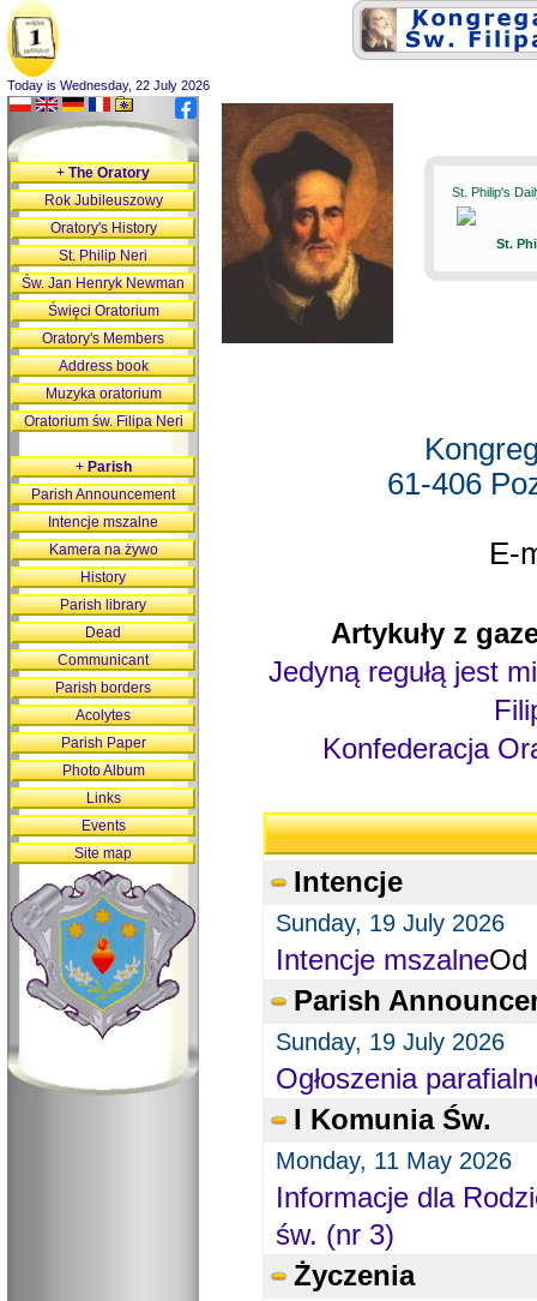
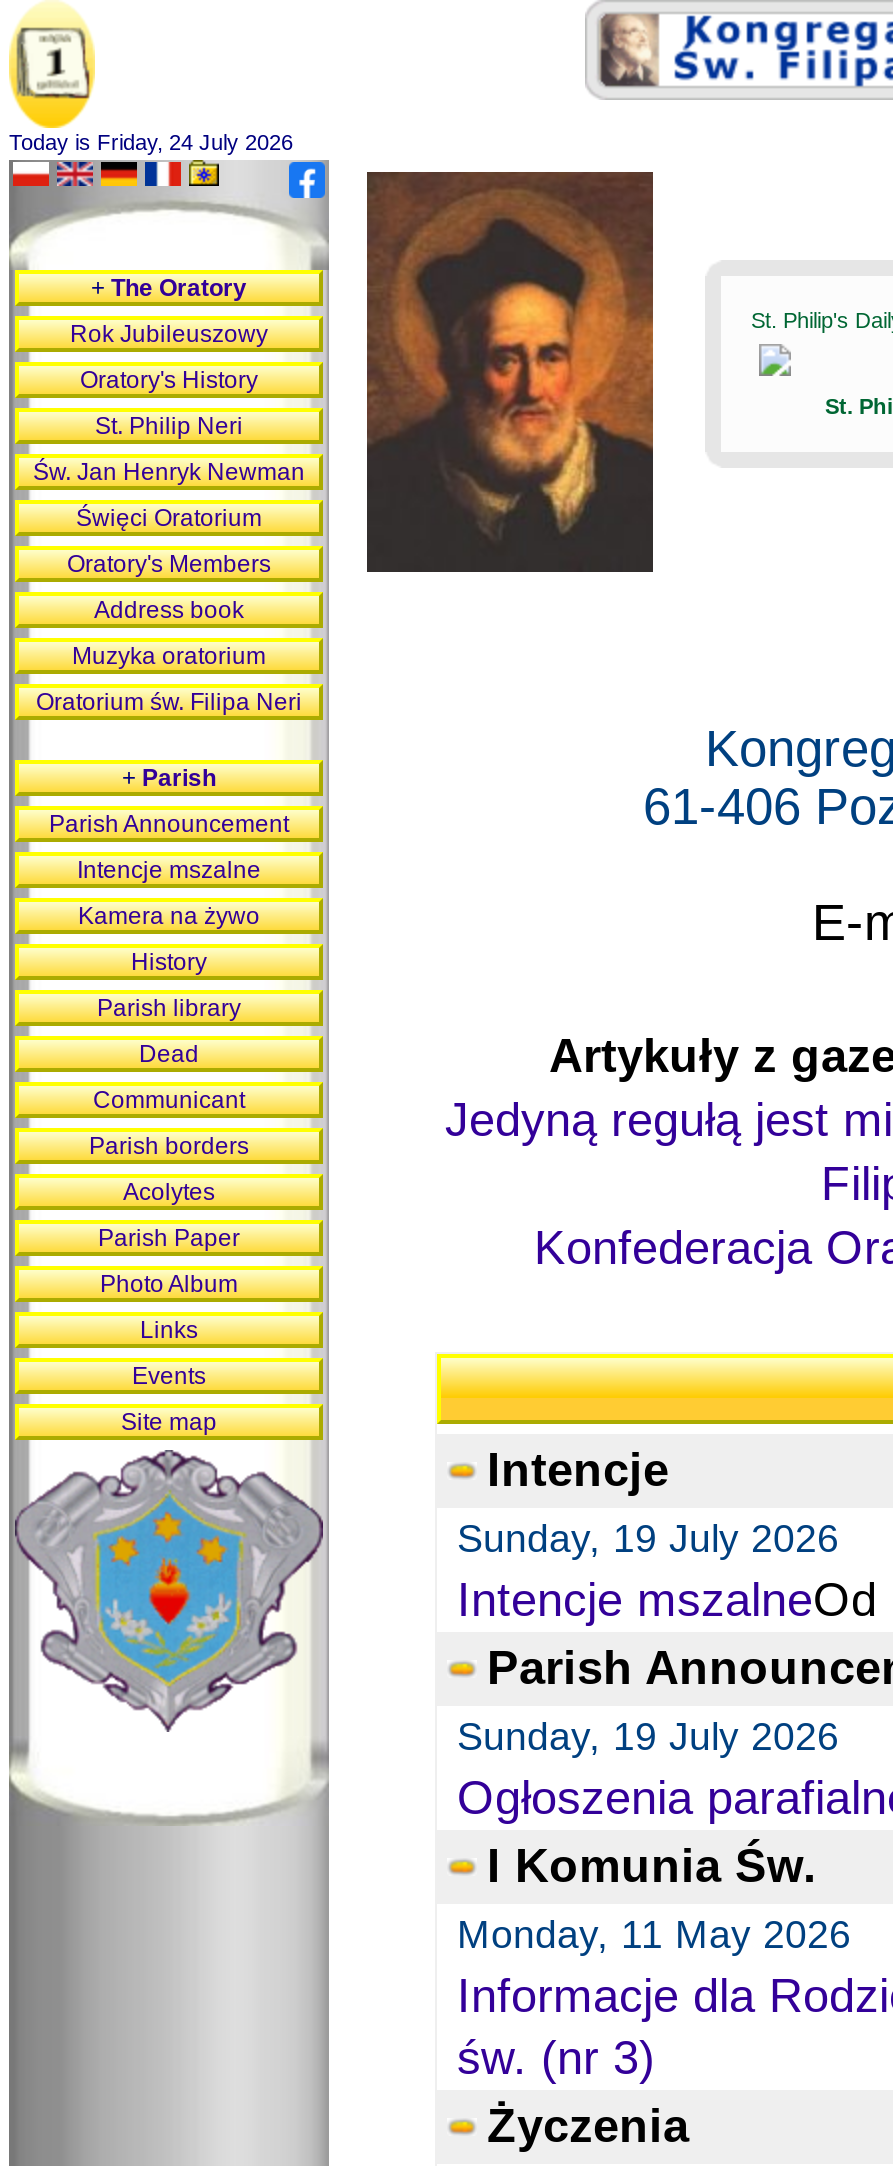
- Today is Wednesday, 22 July 2026
+ Today is Friday, 24 July 2026
